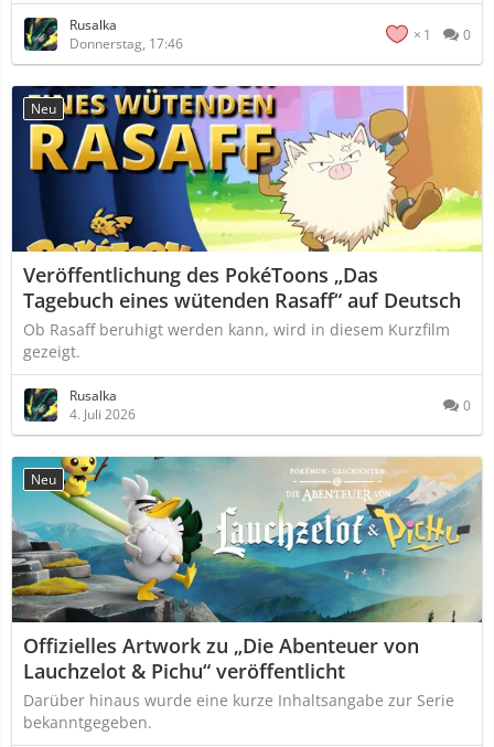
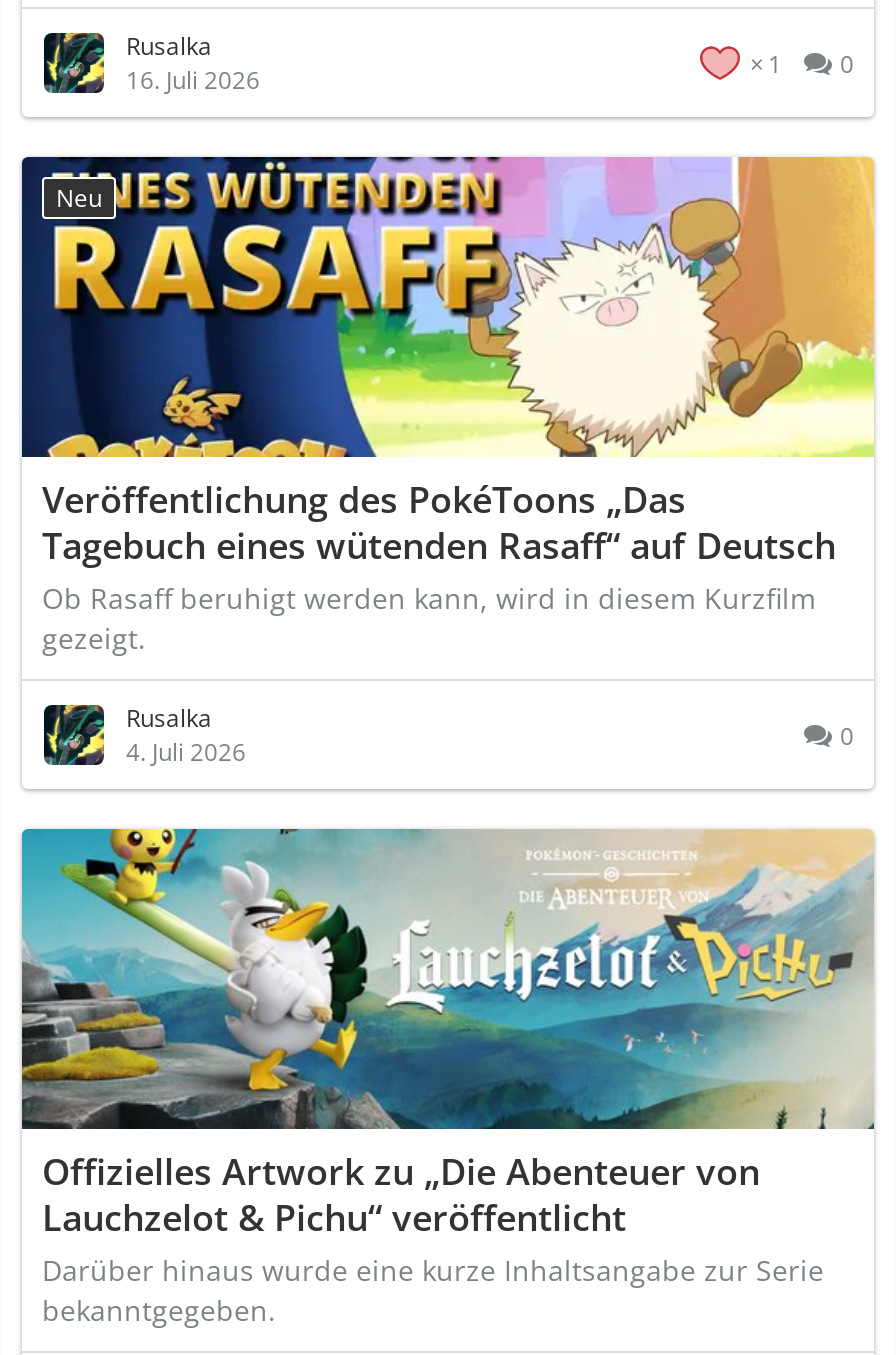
- Donnerstag, 17:46
+ 16. Juli 2026

- Neu
